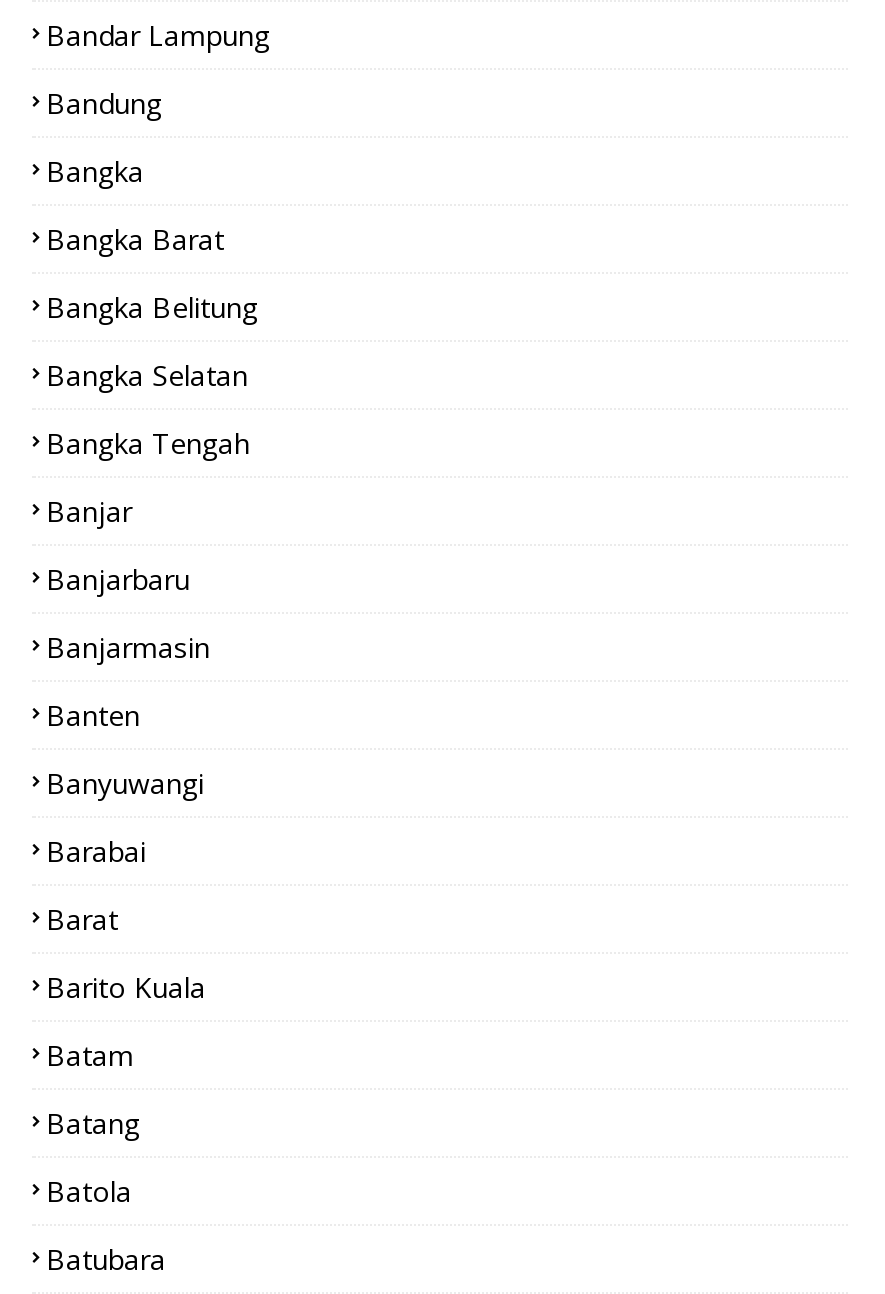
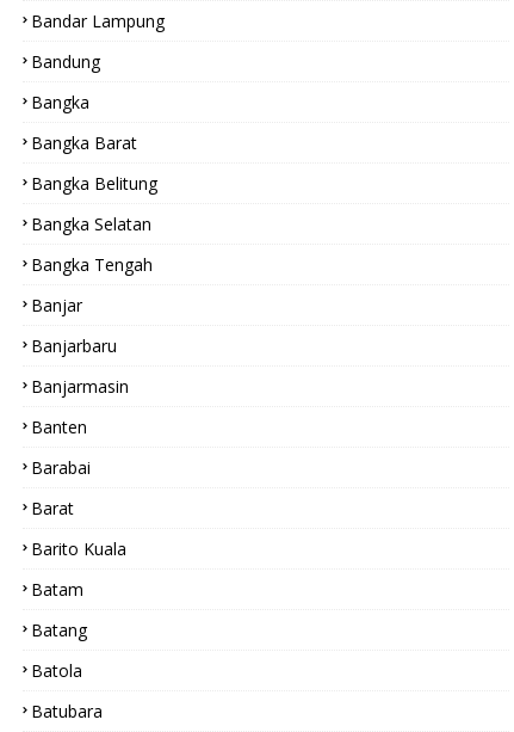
- Banyuwangi
